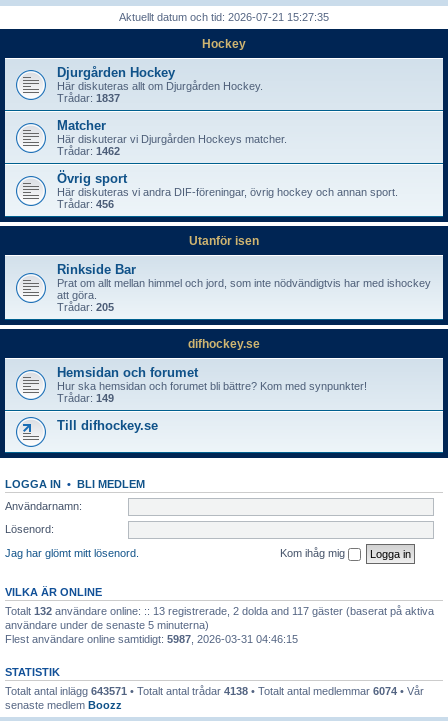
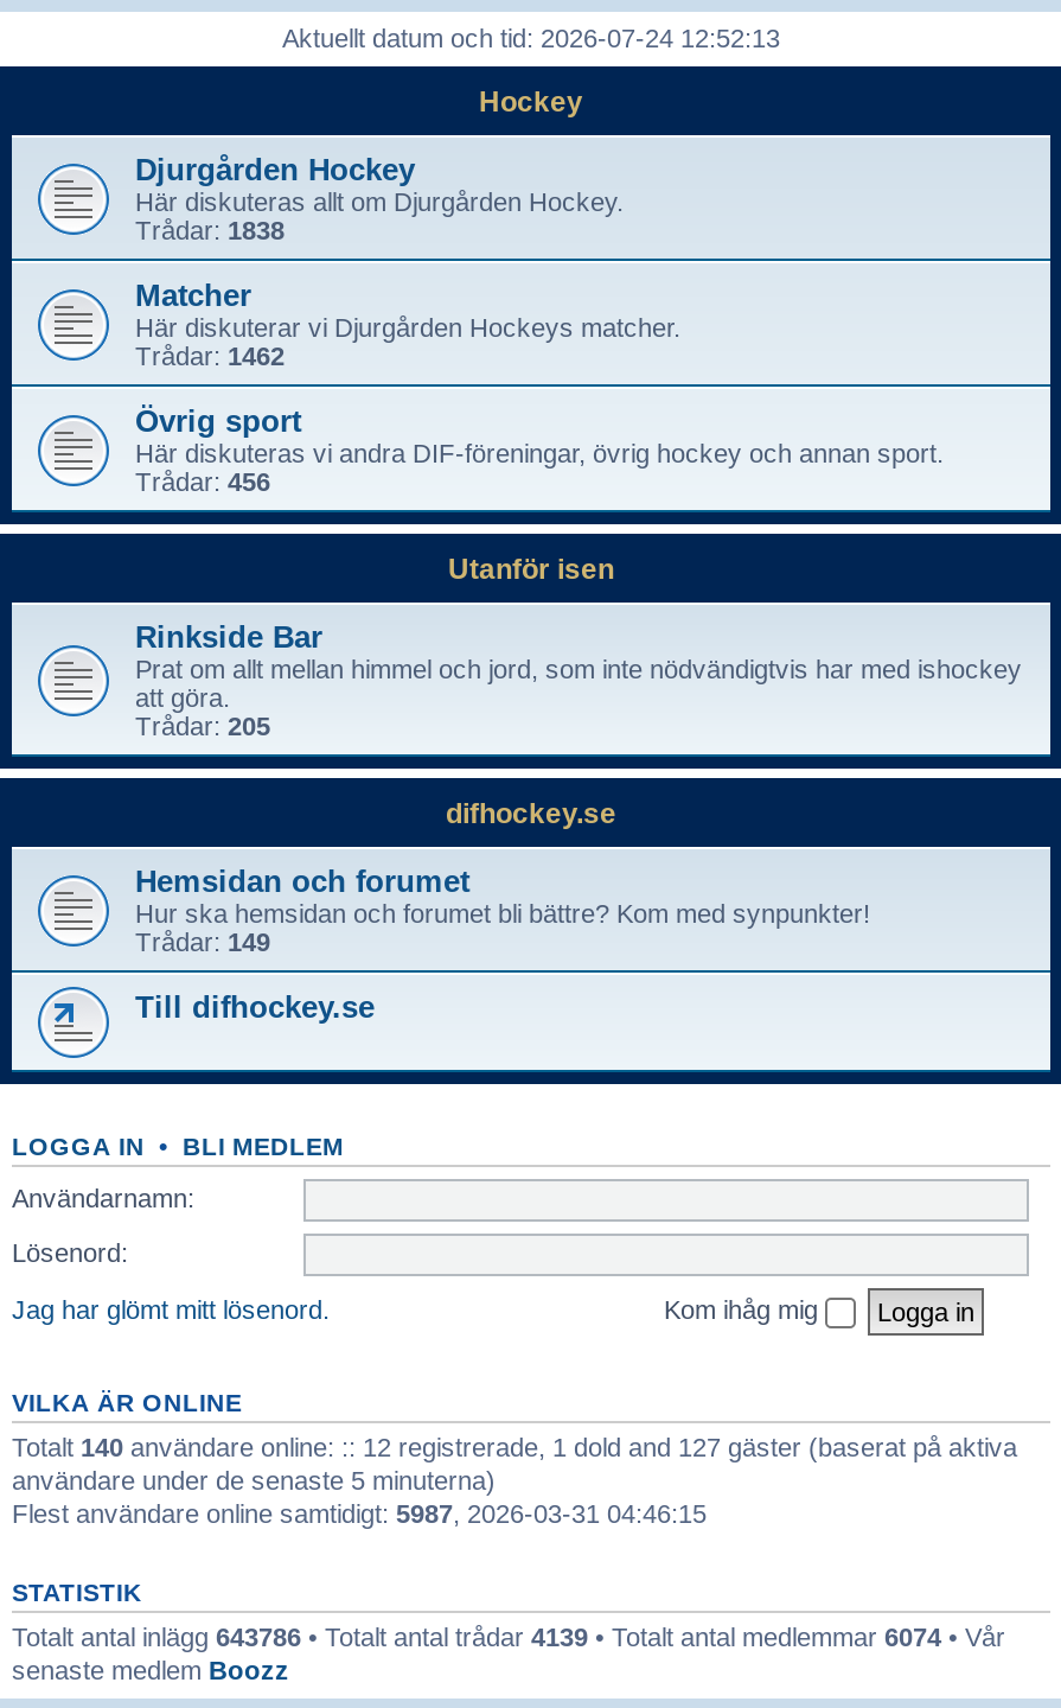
- Aktuellt datum och tid: 2026-07-21 15:27:35
+ Aktuellt datum och tid: 2026-07-24 12:52:13

- Trådar: 1837
+ Trådar: 1838

- Totalt 132 användare online: :: 13 registrerade, 2 dolda and 117 gäster (baserat på aktiva
+ Totalt 140 användare online: :: 12 registrerade, 1 dold and 127 gäster (baserat på aktiva

- Totalt antal inlägg 643571 • Totalt antal trådar 4138 • Totalt antal medlemmar 6074 • Vår
+ Totalt antal inlägg 643786 • Totalt antal trådar 4139 • Totalt antal medlemmar 6074 • Vår
